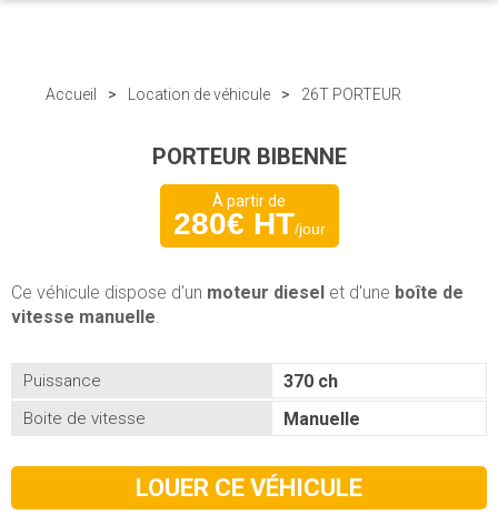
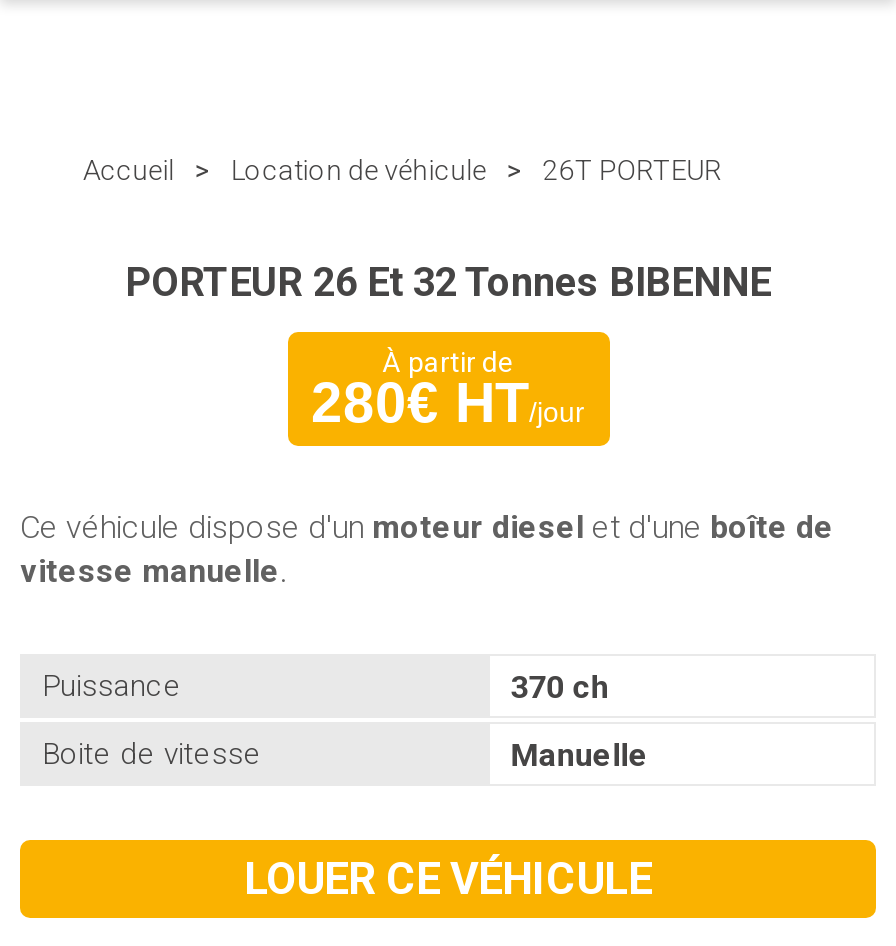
- PORTEUR BIBENNE
+ PORTEUR 26 Et 32 Tonnes BIBENNE
